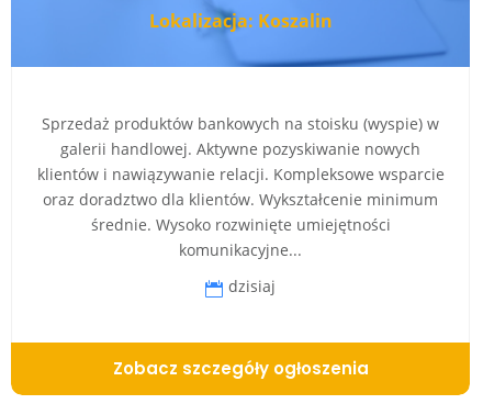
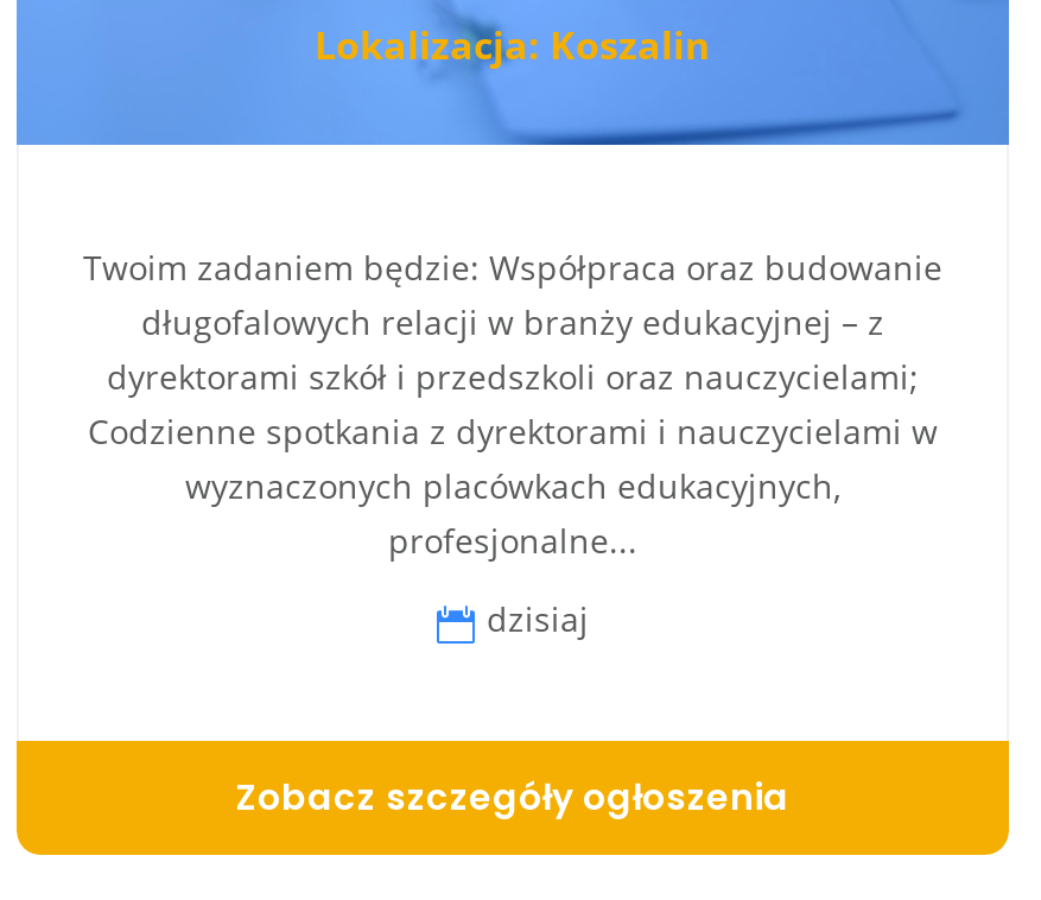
- Sprzedaż produktów bankowych na stoisku (wyspie) w
- galerii handlowej. Aktywne pozyskiwanie nowych
- klientów i nawiązywanie relacji. Kompleksowe wsparcie
- oraz doradztwo dla klientów. Wykształcenie minimum
- średnie. Wysoko rozwinięte umiejętności
- komunikacyjne...
+ Twoim zadaniem będzie: Współpraca oraz budowanie
+ długofalowych relacji w branży edukacyjnej – z
+ dyrektorami szkół i przedszkoli oraz nauczycielami;
+ Codzienne spotkania z dyrektorami i nauczycielami w
+ wyznaczonych placówkach edukacyjnych,
+ profesjonalne...
